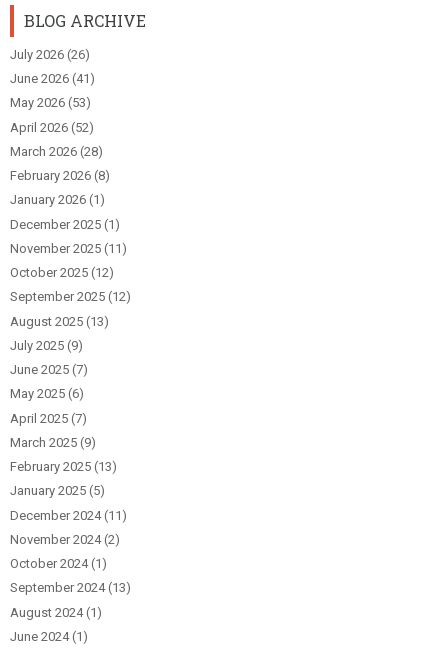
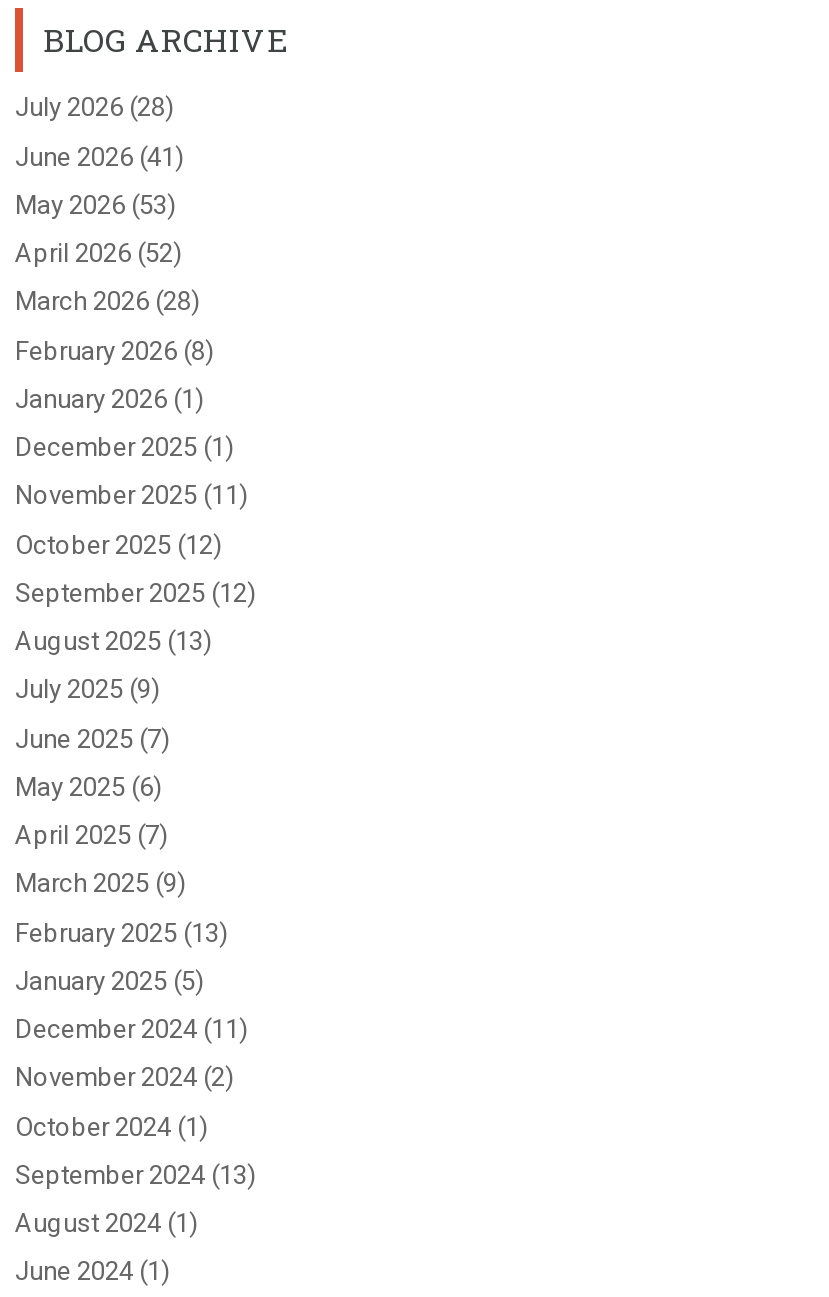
- July 2026 (26)
+ July 2026 (28)
